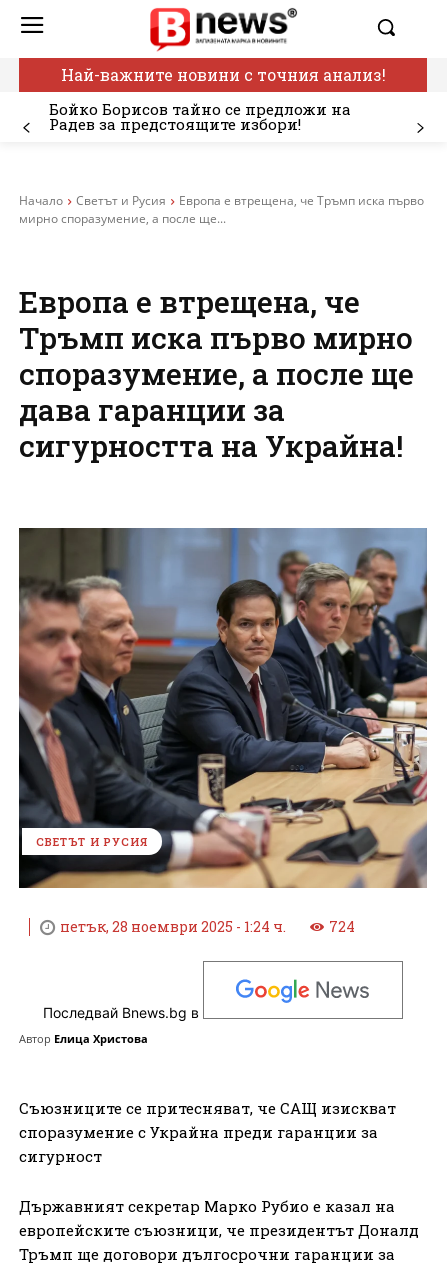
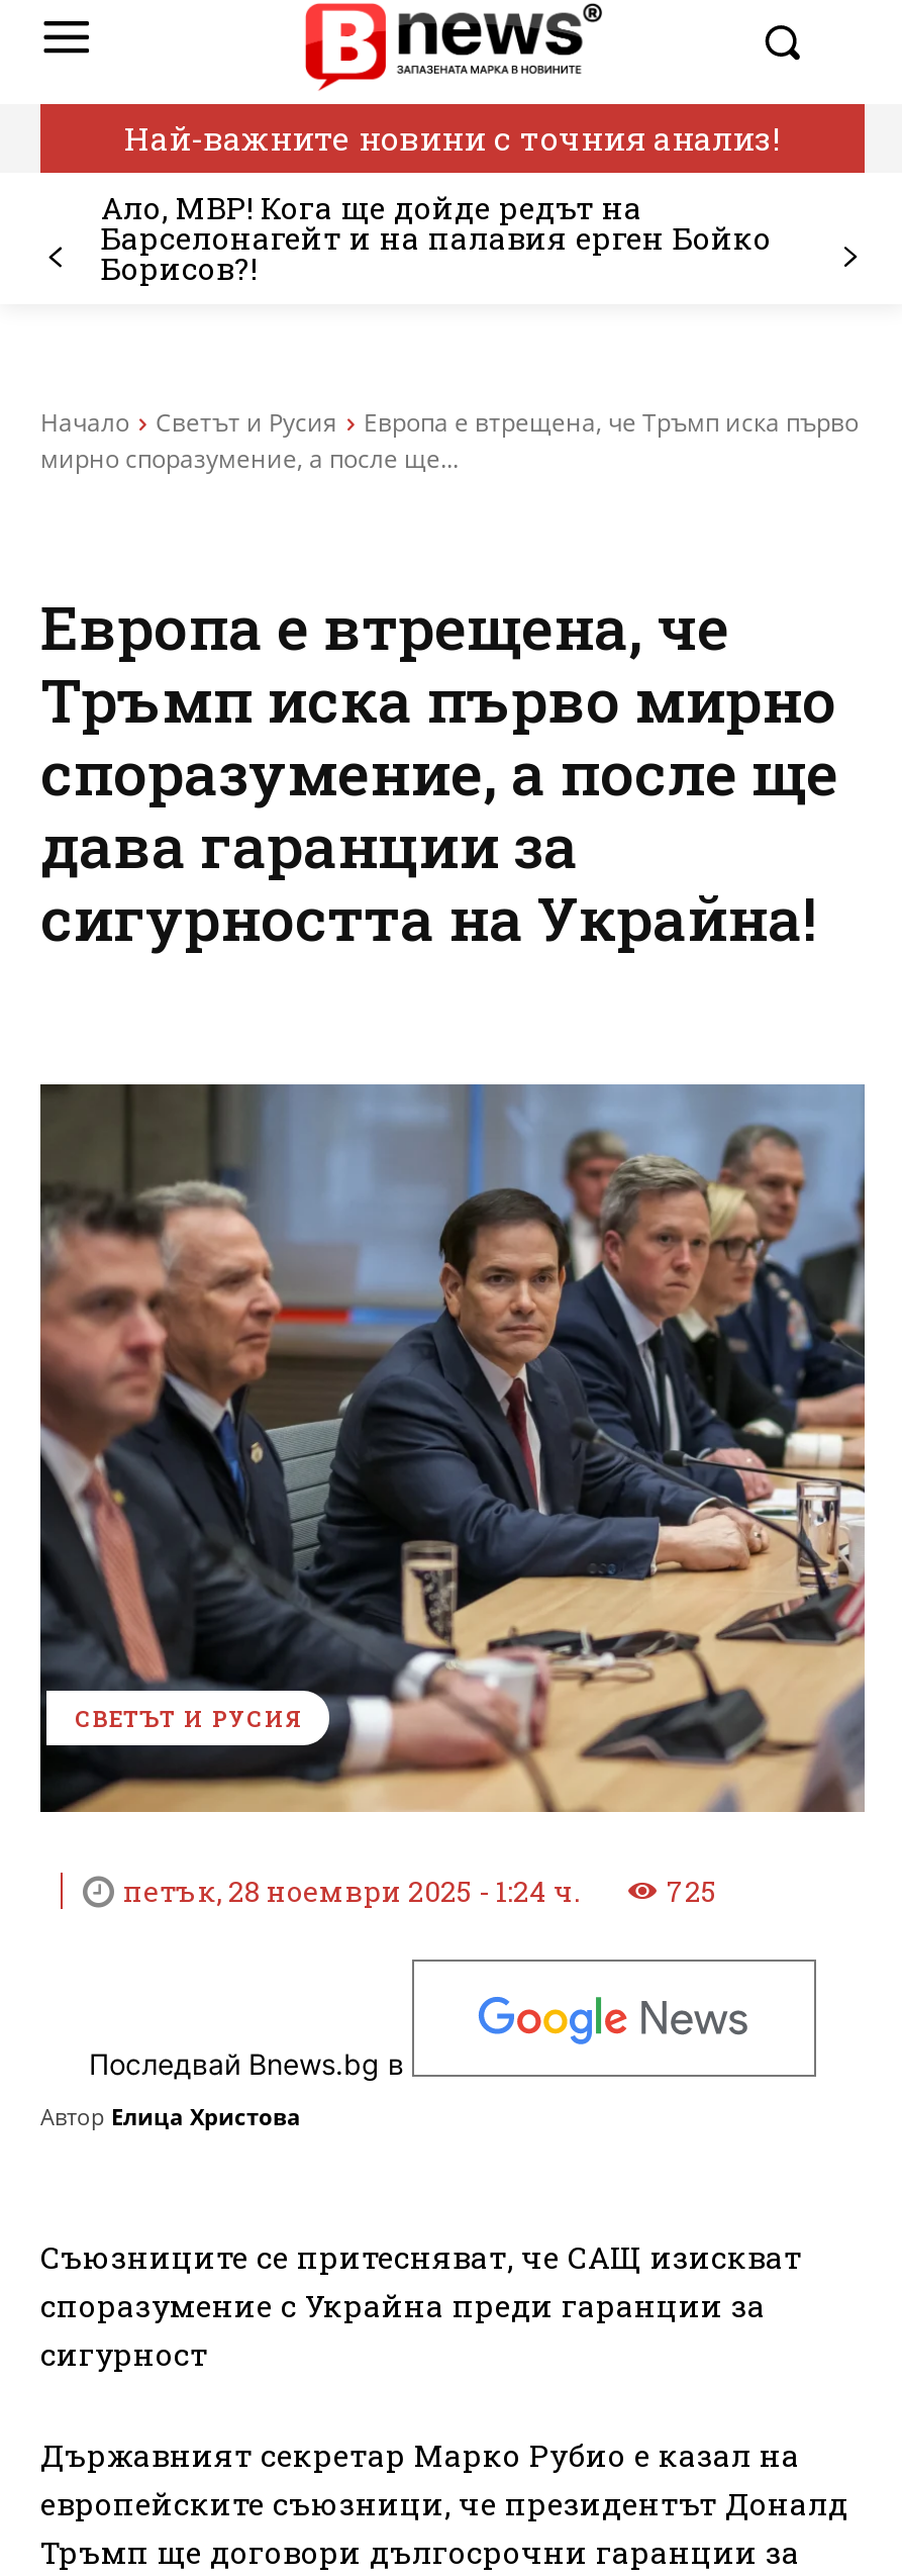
- Бойко Борисов тайно се предложи на
- Радев за предстоящите избори!
+ Ало, МВР! Кога ще дойде редът на
+ Барселонагейт и на палавия ерген Бойко
+ Борисов?!

- 724
+ 725
